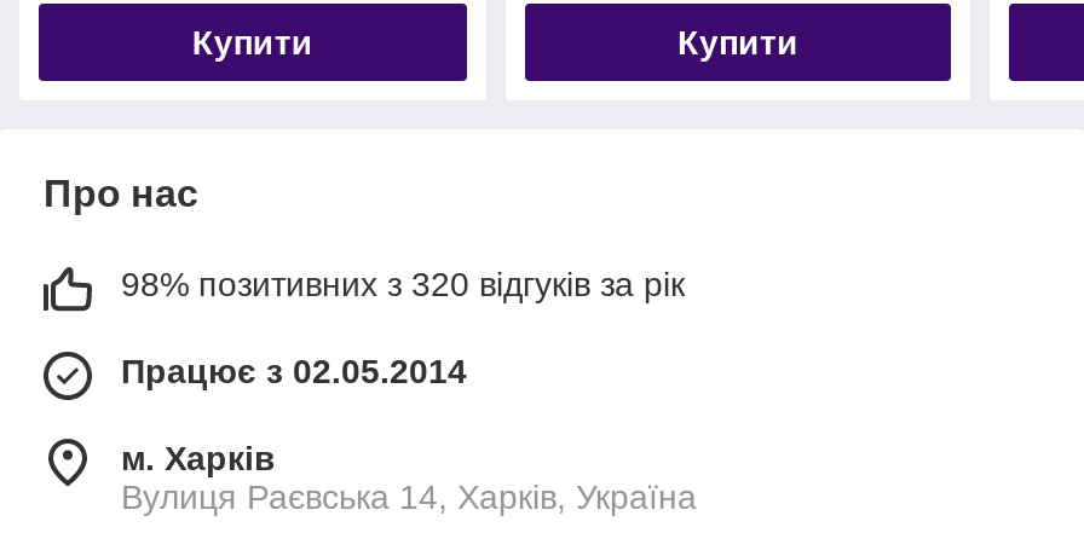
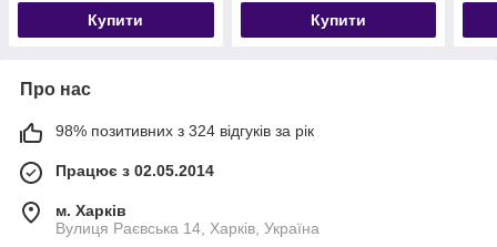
- 98% позитивних з 320 відгуків за рік
+ 98% позитивних з 324 відгуків за рік
